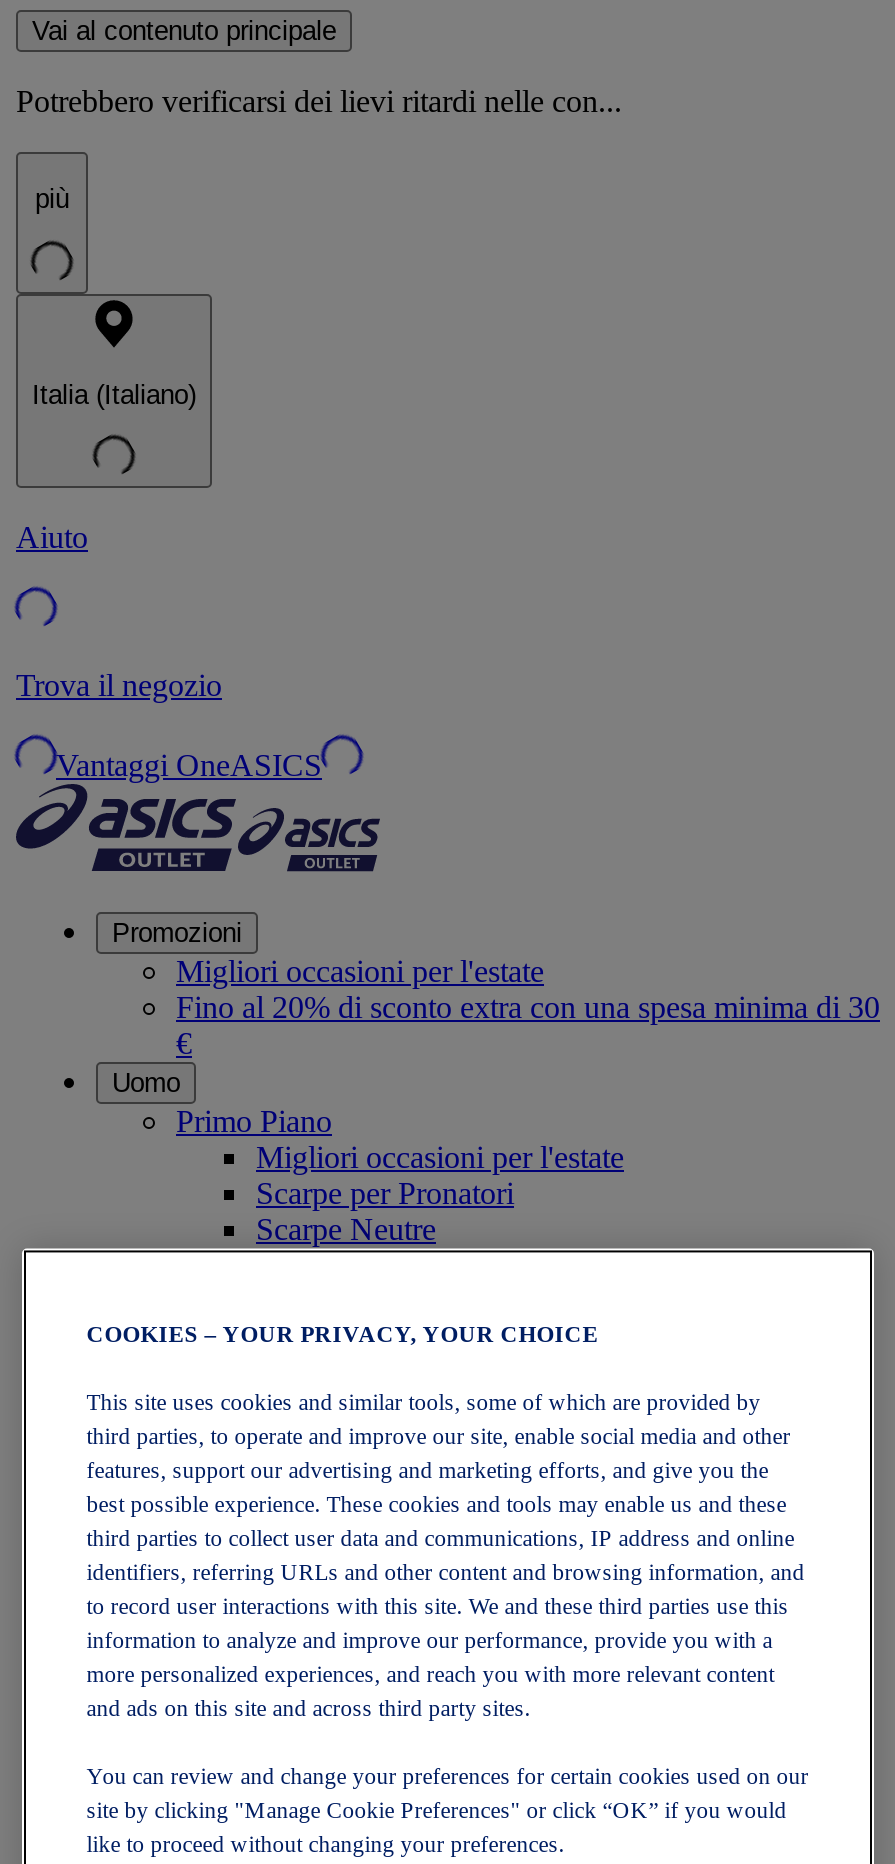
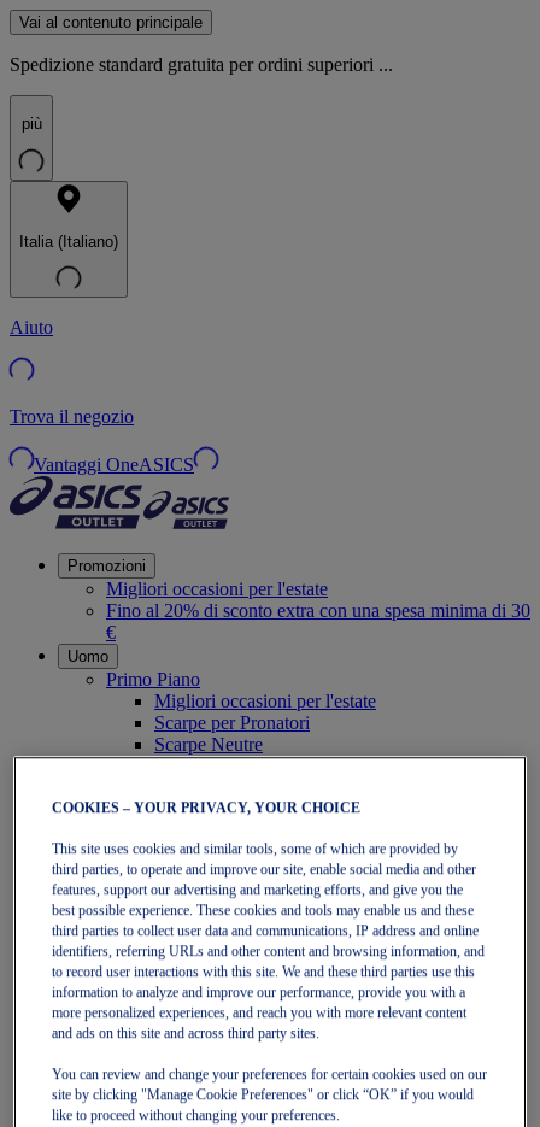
- Potrebbero verificarsi dei lievi ritardi nelle con...
+ Spedizione standard gratuita per ordini superiori ...
